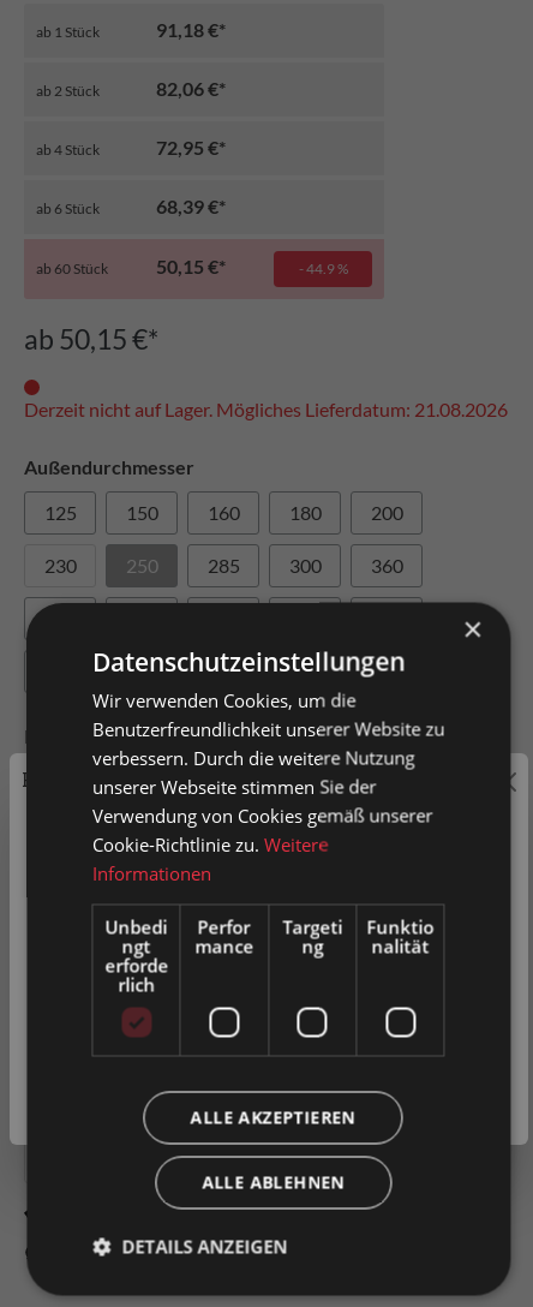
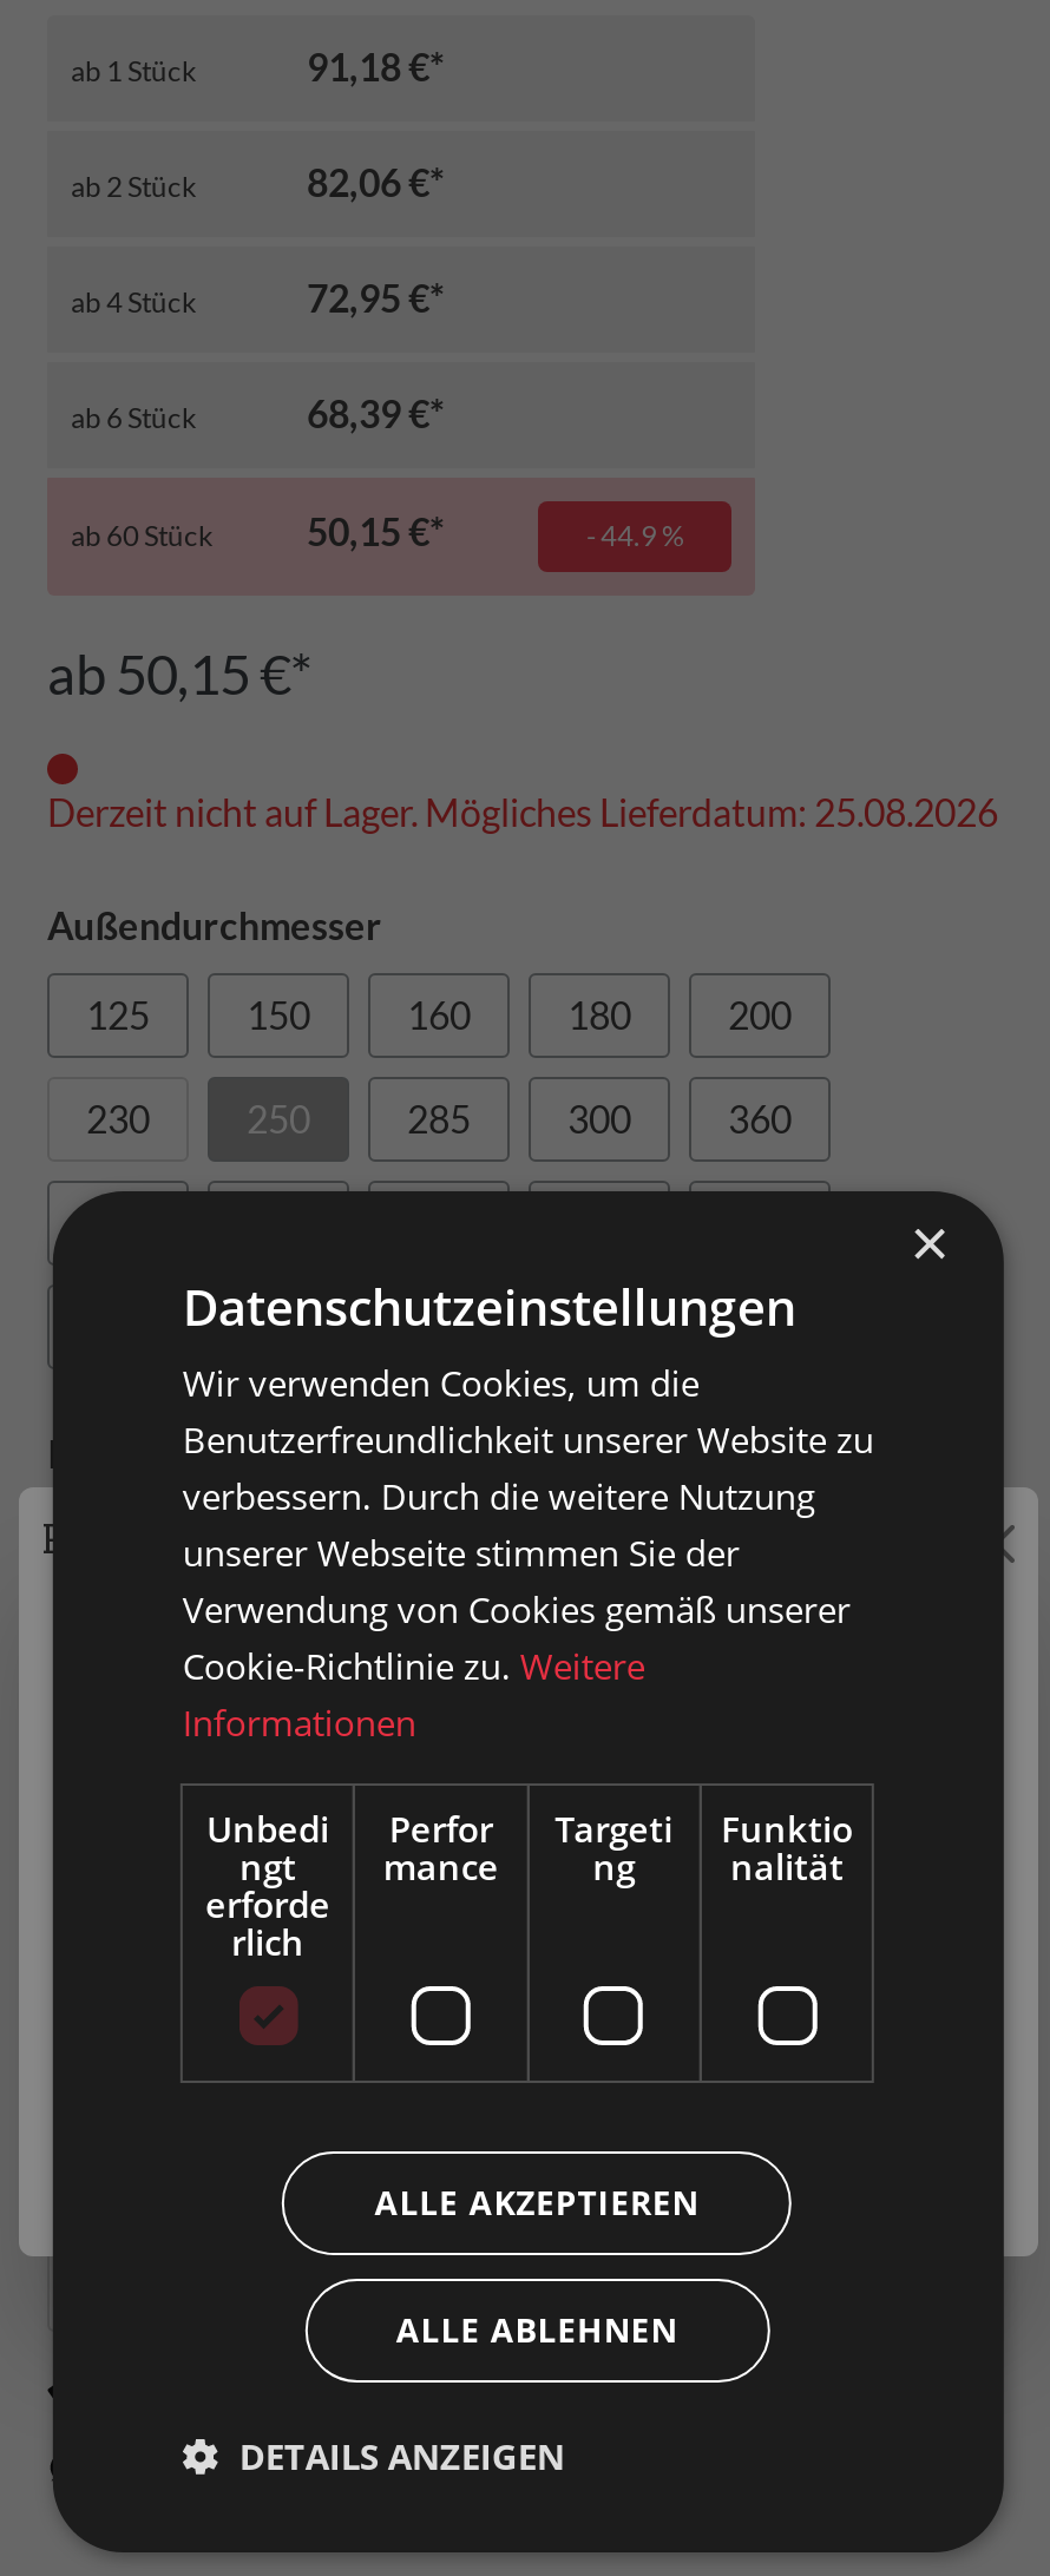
- Derzeit nicht auf Lager. Mögliches Lieferdatum: 21.08.2026
+ Derzeit nicht auf Lager. Mögliches Lieferdatum: 25.08.2026
